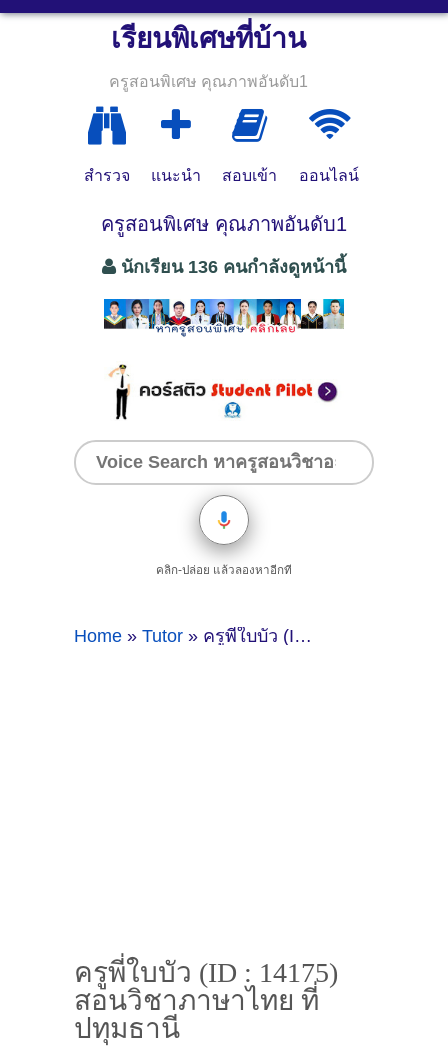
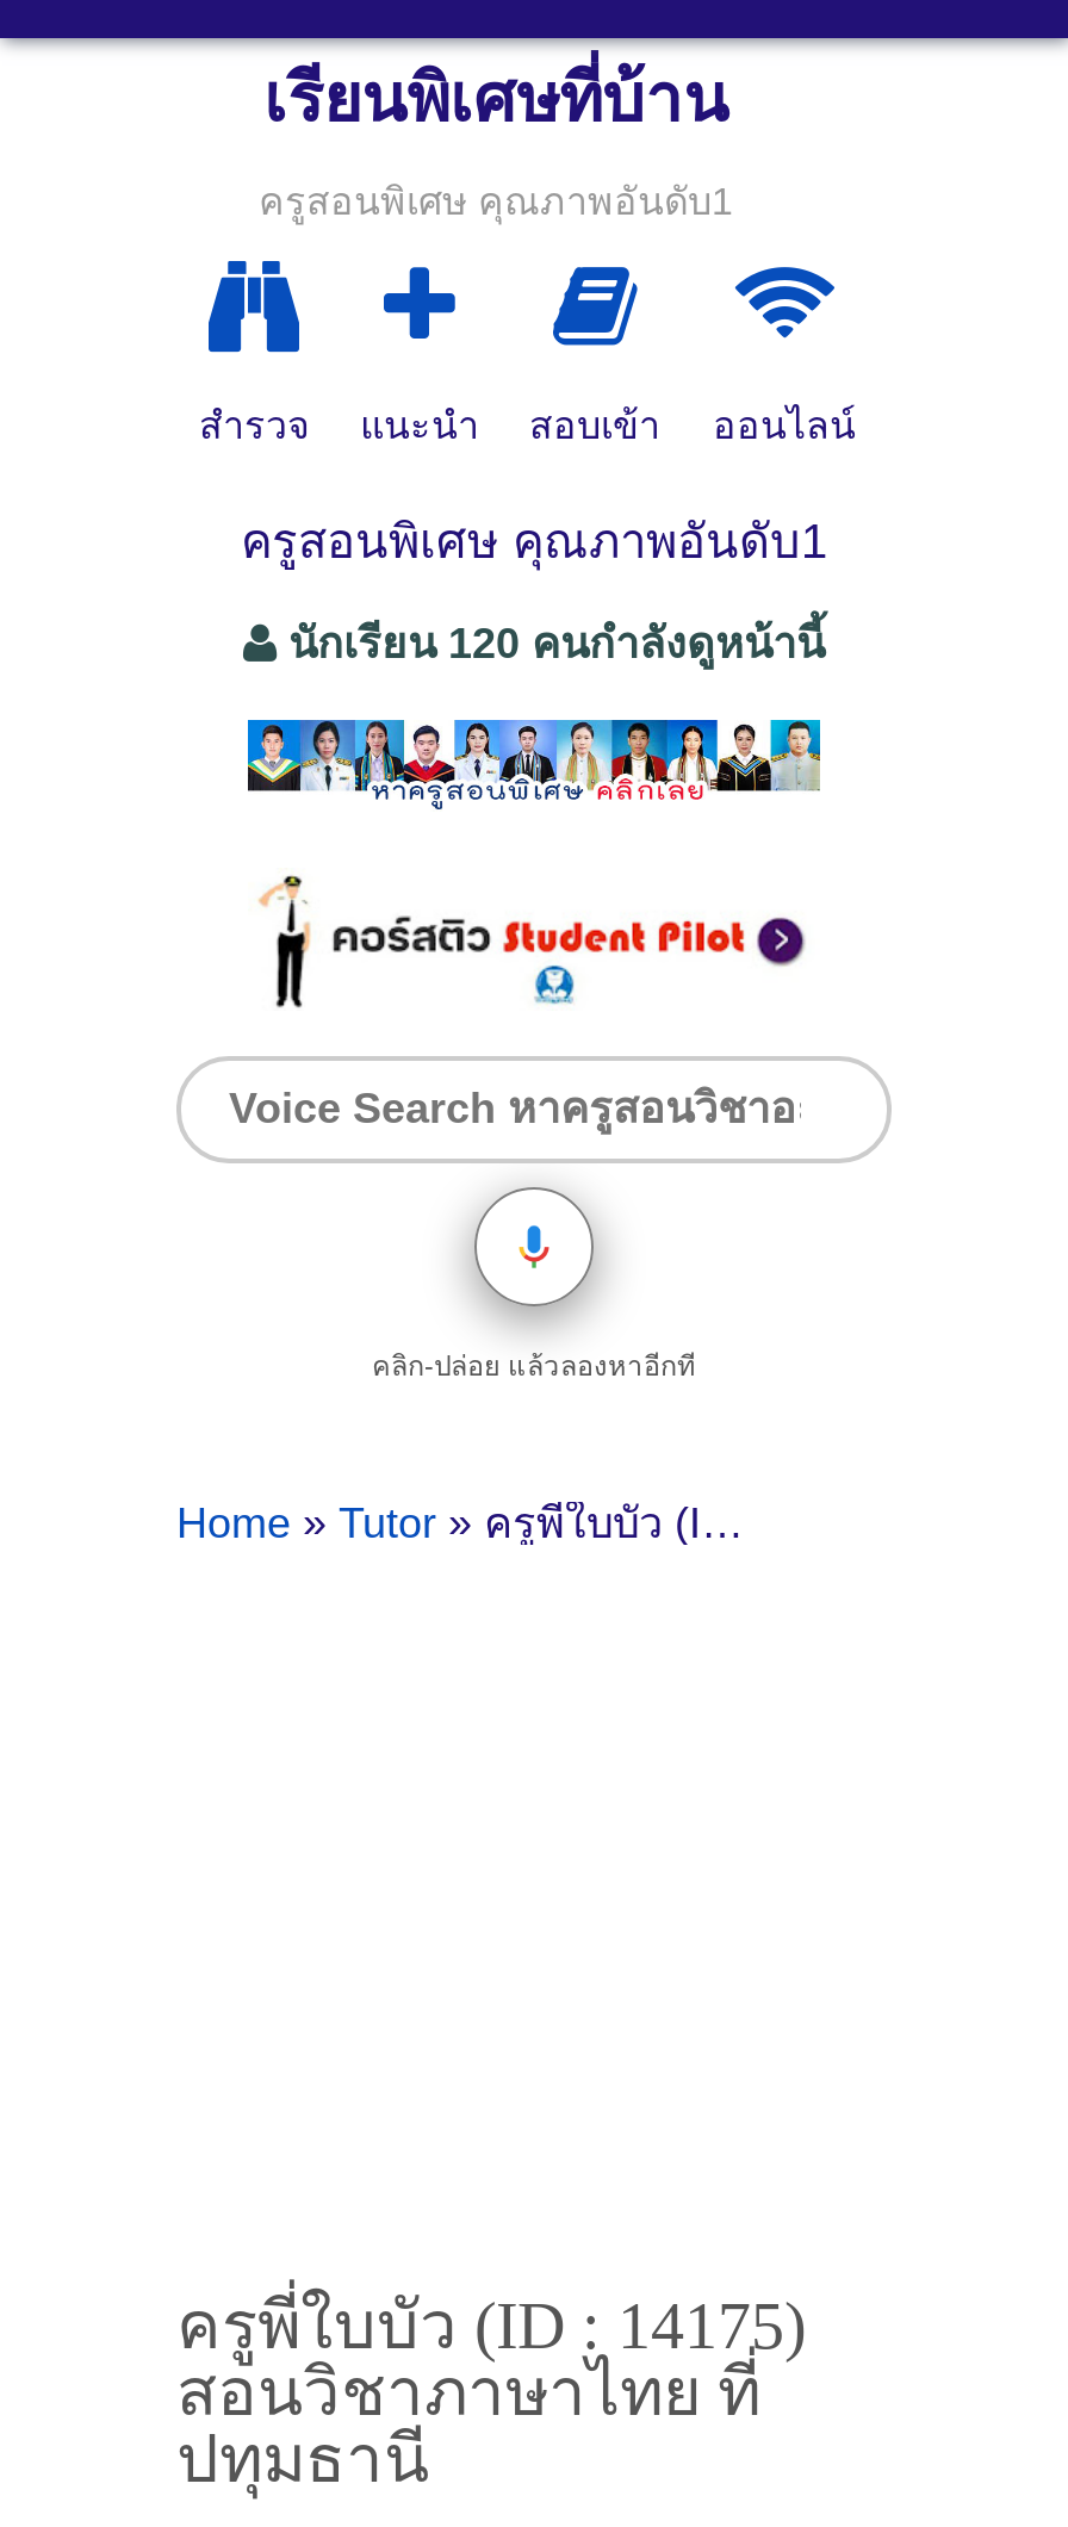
- นักเรียน 136 คนกำลังดูหน้านี้
+ นักเรียน 120 คนกำลังดูหน้านี้
